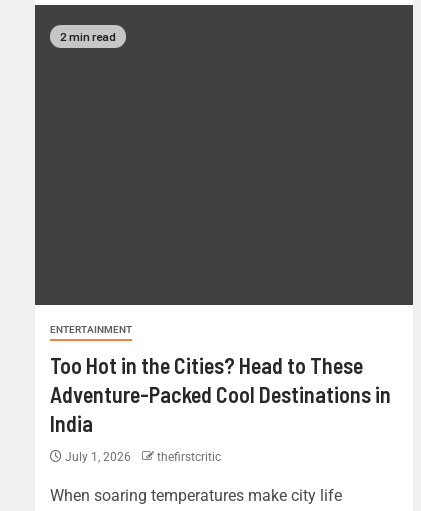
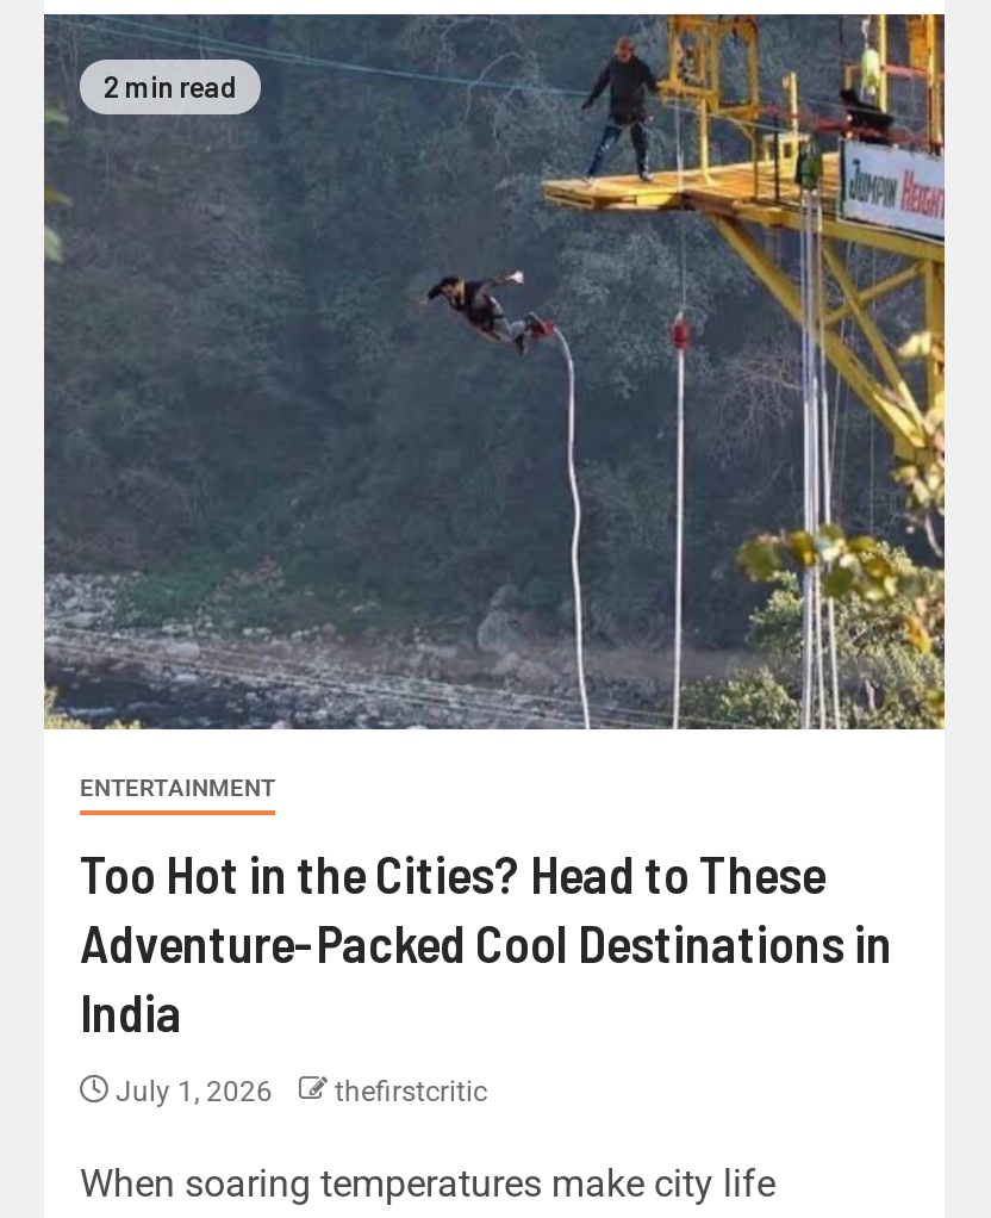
+ [image]
